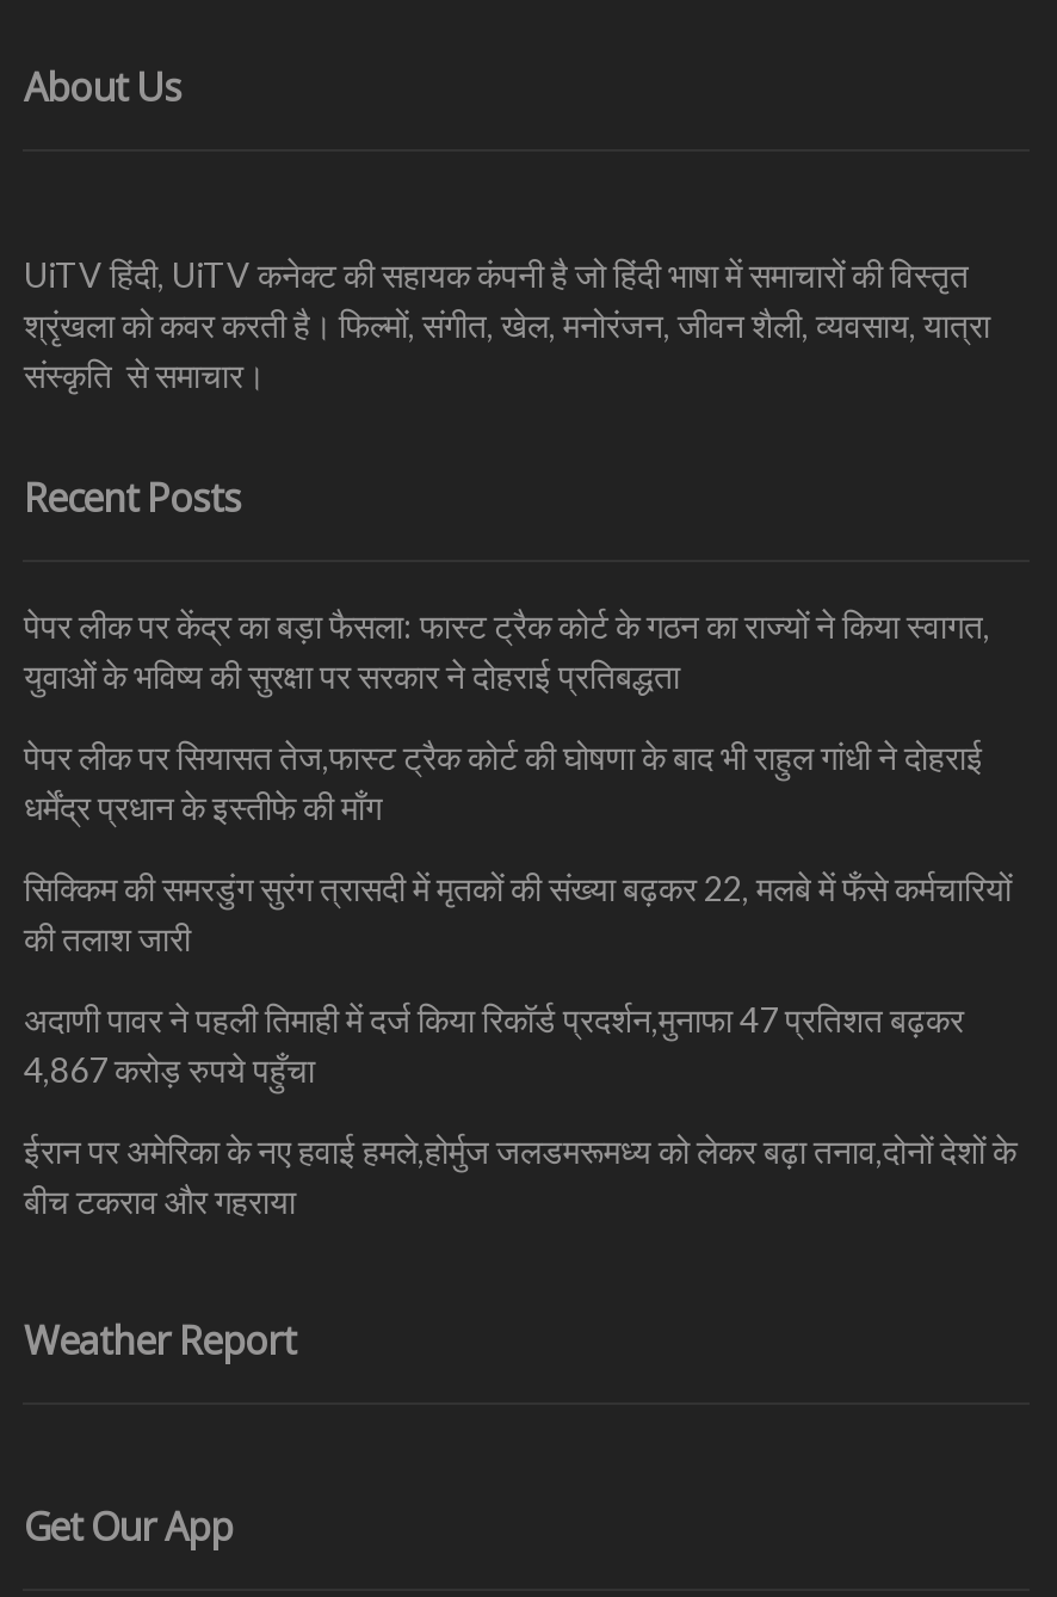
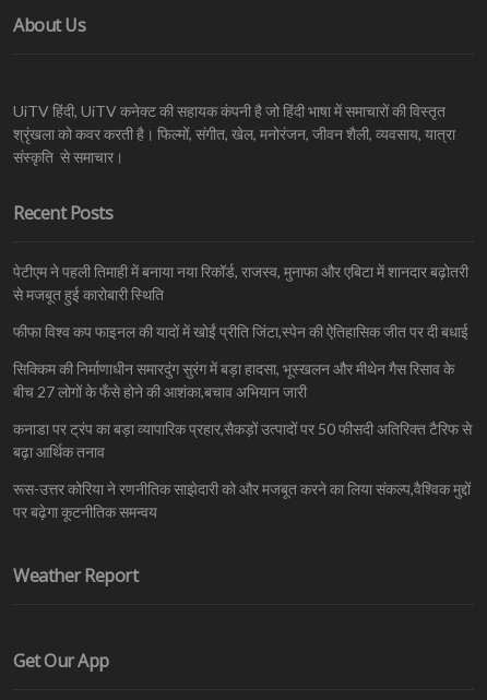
- पेपर लीक पर केंद्र का बड़ा फैसला: फास्ट ट्रैक कोर्ट के गठन का राज्यों ने किया स्वागत,
- युवाओं के भविष्य की सुरक्षा पर सरकार ने दोहराई प्रतिबद्धता
+ पेटीएम ने पहली तिमाही में बनाया नया रिकॉर्ड, राजस्व, मुनाफा और एबिटा में शानदार बढ़ोतरी
+ से मजबूत हुई कारोबारी स्थिति

- पेपर लीक पर सियासत तेज,फास्ट ट्रैक कोर्ट की घोषणा के बाद भी राहुल गांधी ने दोहराई
- धर्मेंद्र प्रधान के इस्तीफे की माँग
+ फीफा विश्व कप फाइनल की यादों में खोईं प्रीति जिंटा,स्पेन की ऐतिहासिक जीत पर दी बधाई

- सिक्किम की समरडुंग सुरंग त्रासदी में मृतकों की संख्या बढ़कर 22, मलबे में फँसे कर्मचारियों
- की तलाश जारी
+ सिक्किम की निर्माणाधीन समारदुंग सुरंग में बड़ा हादसा, भूस्खलन और मीथेन गैस रिसाव के
+ बीच 27 लोगों के फँसे होने की आशंका,बचाव अभियान जारी

- अदाणी पावर ने पहली तिमाही में दर्ज किया रिकॉर्ड प्रदर्शन,मुनाफा 47 प्रतिशत बढ़कर
- 4,867 करोड़ रुपये पहुँचा
+ कनाडा पर ट्रंप का बड़ा व्यापारिक प्रहार,सैकड़ों उत्पादों पर 50 फीसदी अतिरिक्त टैरिफ से
+ बढ़ा आर्थिक तनाव

- ईरान पर अमेरिका के नए हवाई हमले,होर्मुज जलडमरूमध्य को लेकर बढ़ा तनाव,दोनों देशों के
- बीच टकराव और गहराया
+ रूस-उत्तर कोरिया ने रणनीतिक साझेदारी को और मजबूत करने का लिया संकल्प,वैश्विक मुद्दों
+ पर बढ़ेगा कूटनीतिक समन्वय
